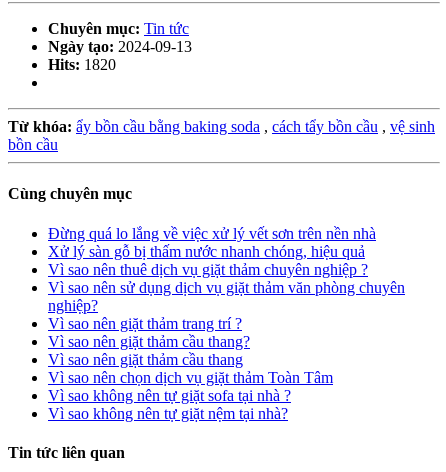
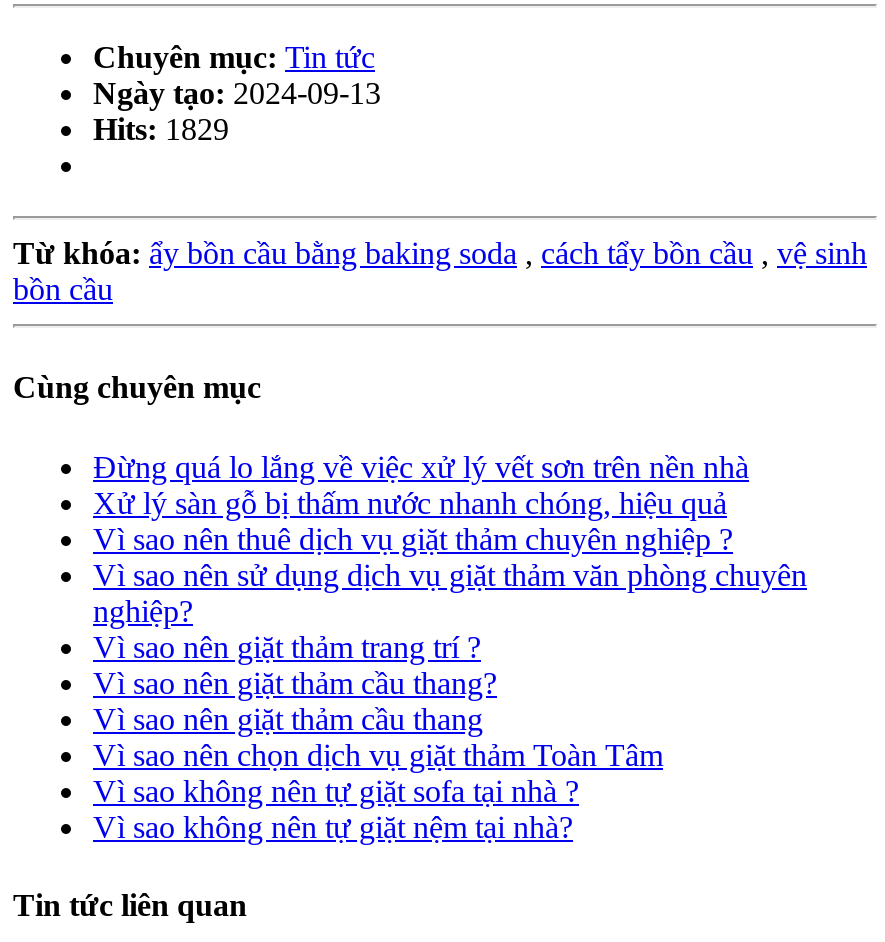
- Hits: 1820
+ Hits: 1829
